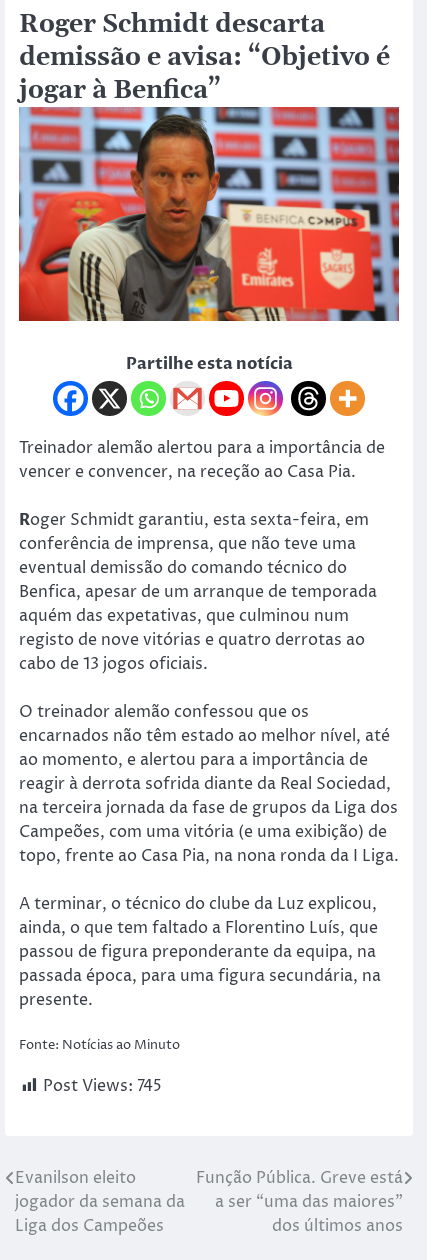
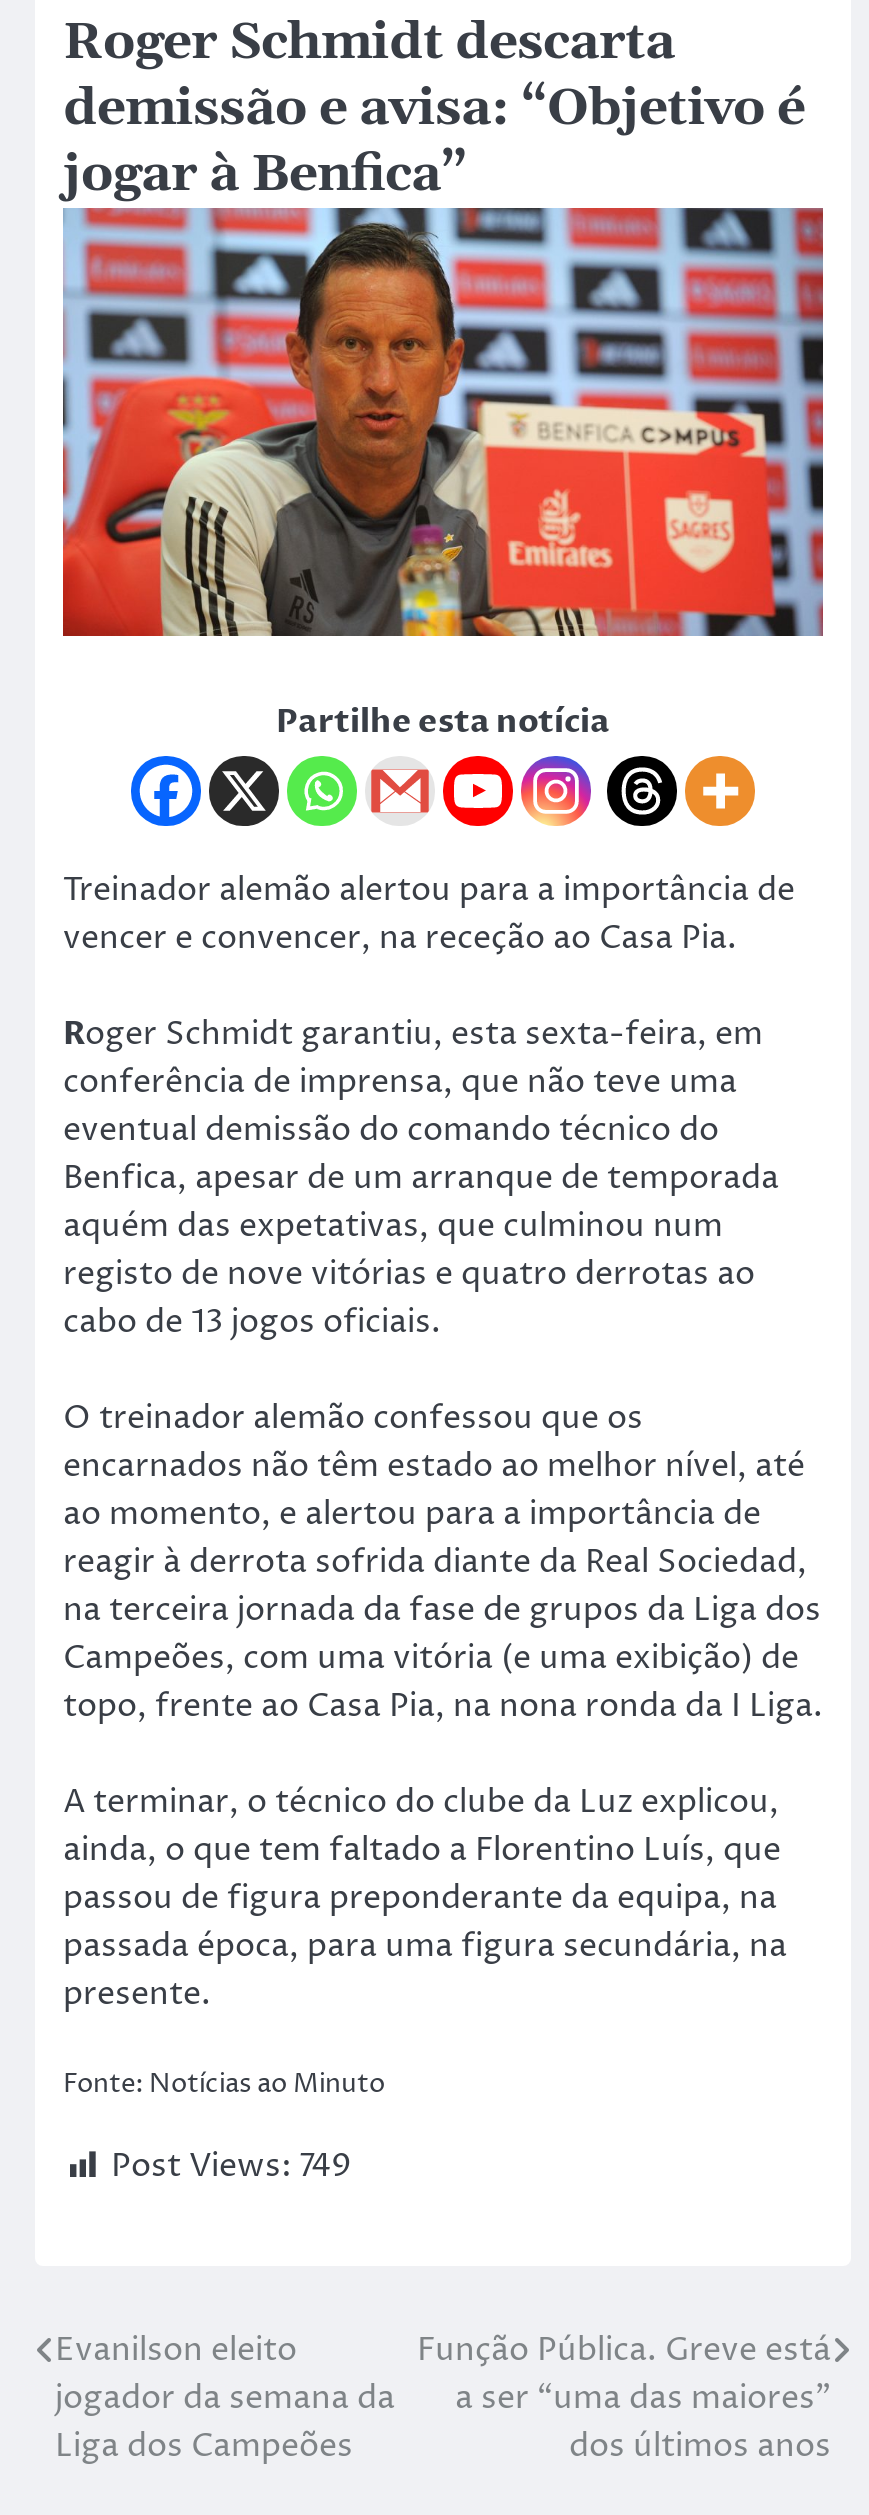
- Post Views: 745
+ Post Views: 749
